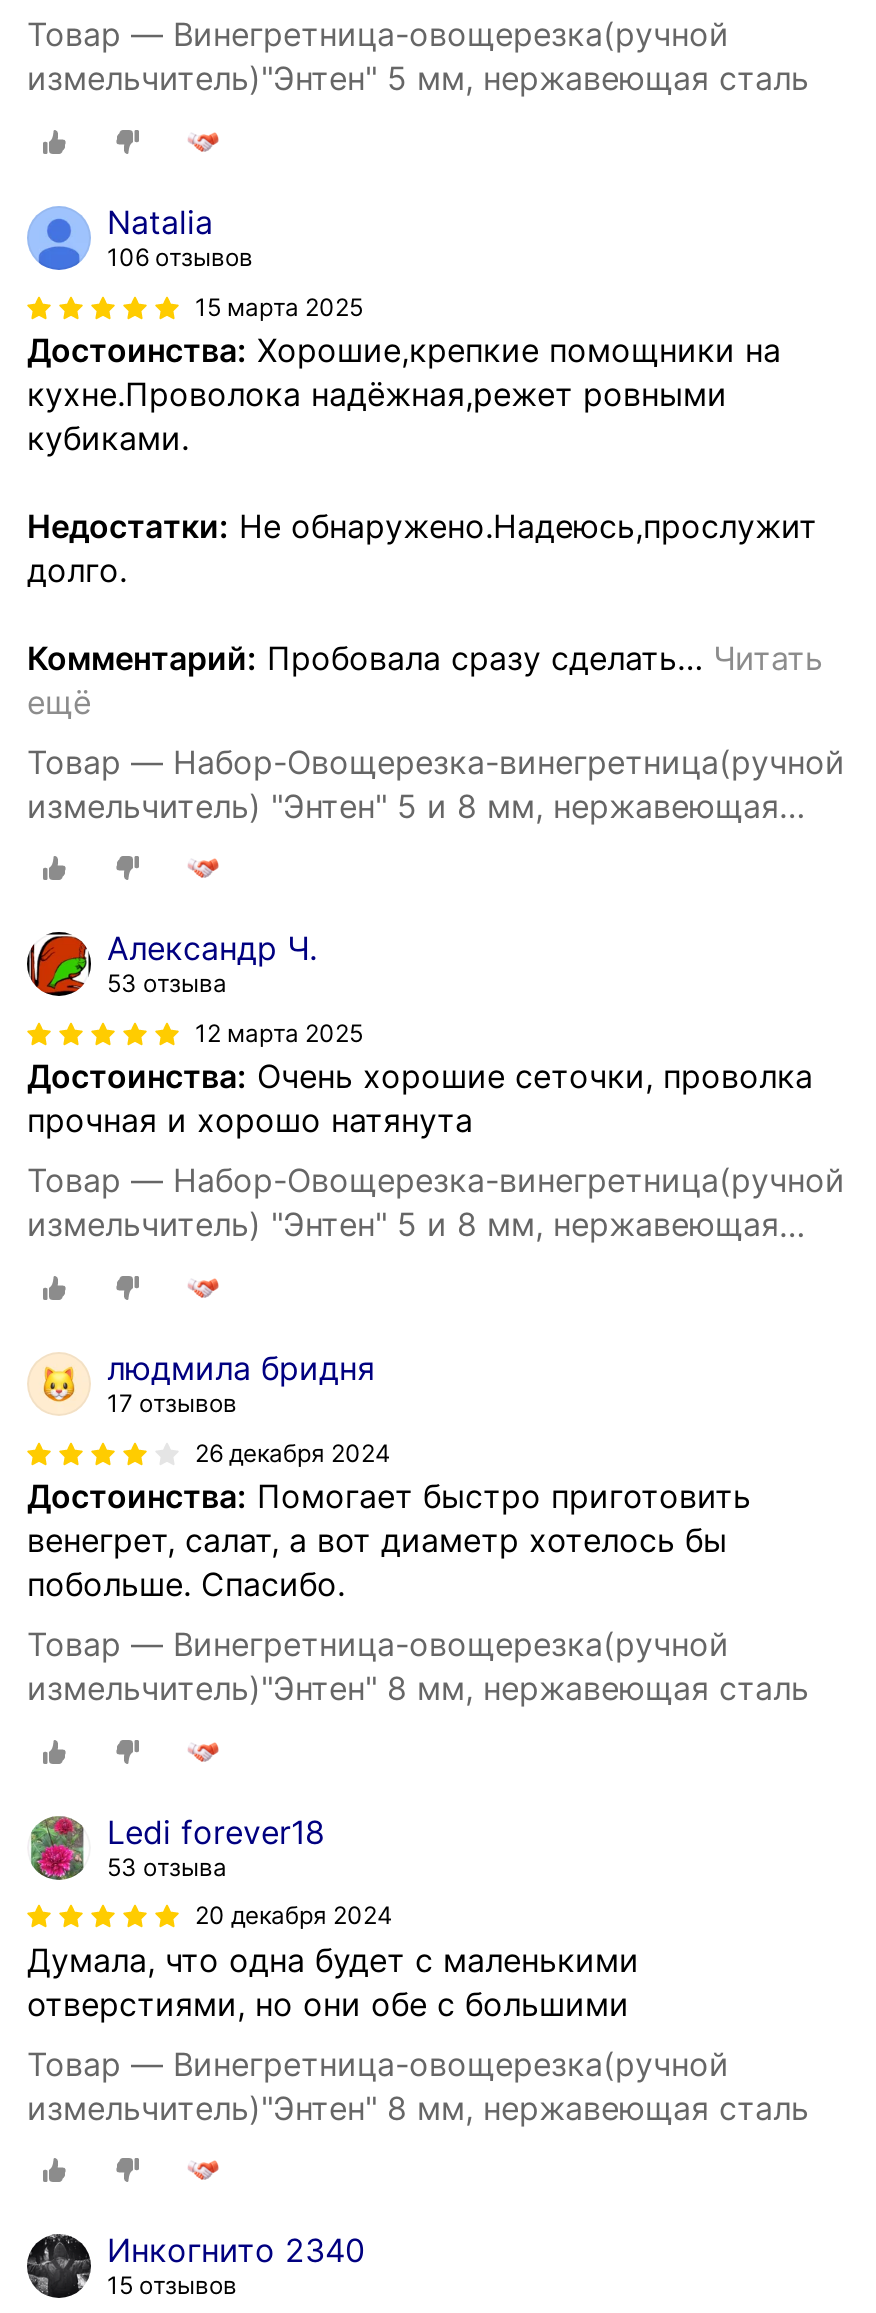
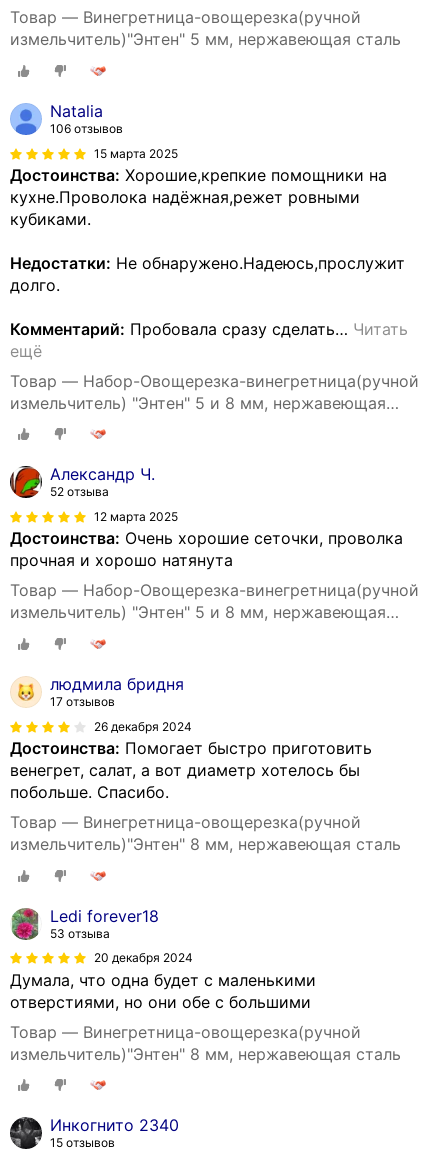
- 53 отзыва
+ 52 отзыва
